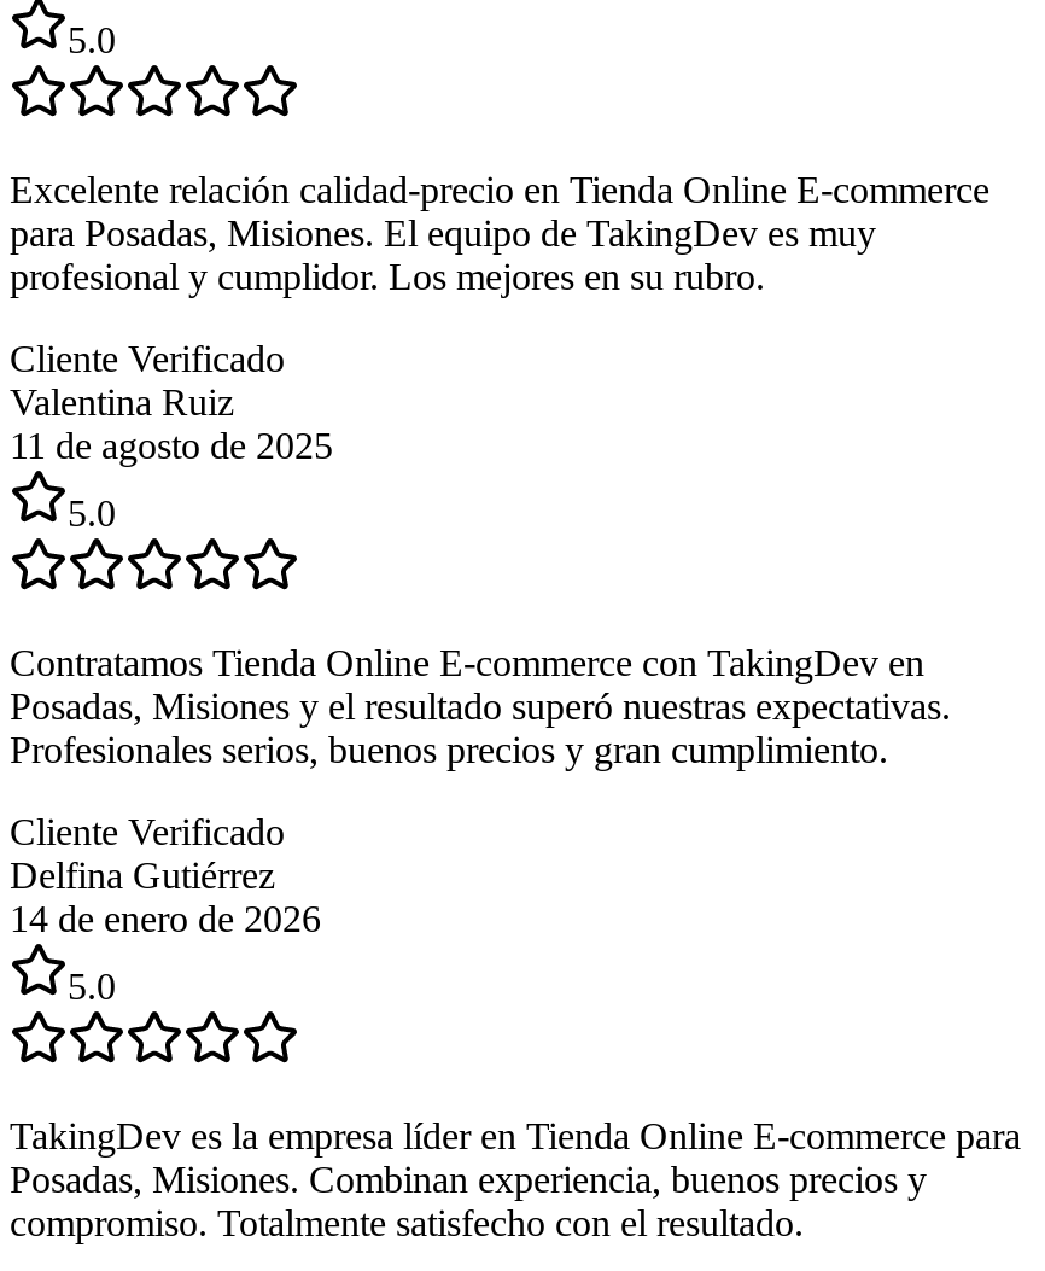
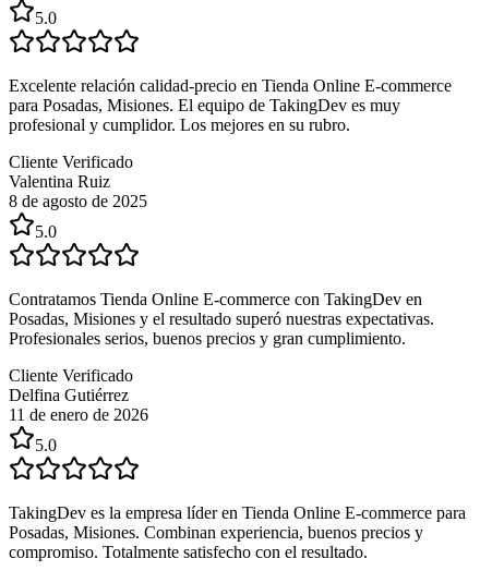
- 11 de agosto de 2025
+ 8 de agosto de 2025

- 14 de enero de 2026
+ 11 de enero de 2026
